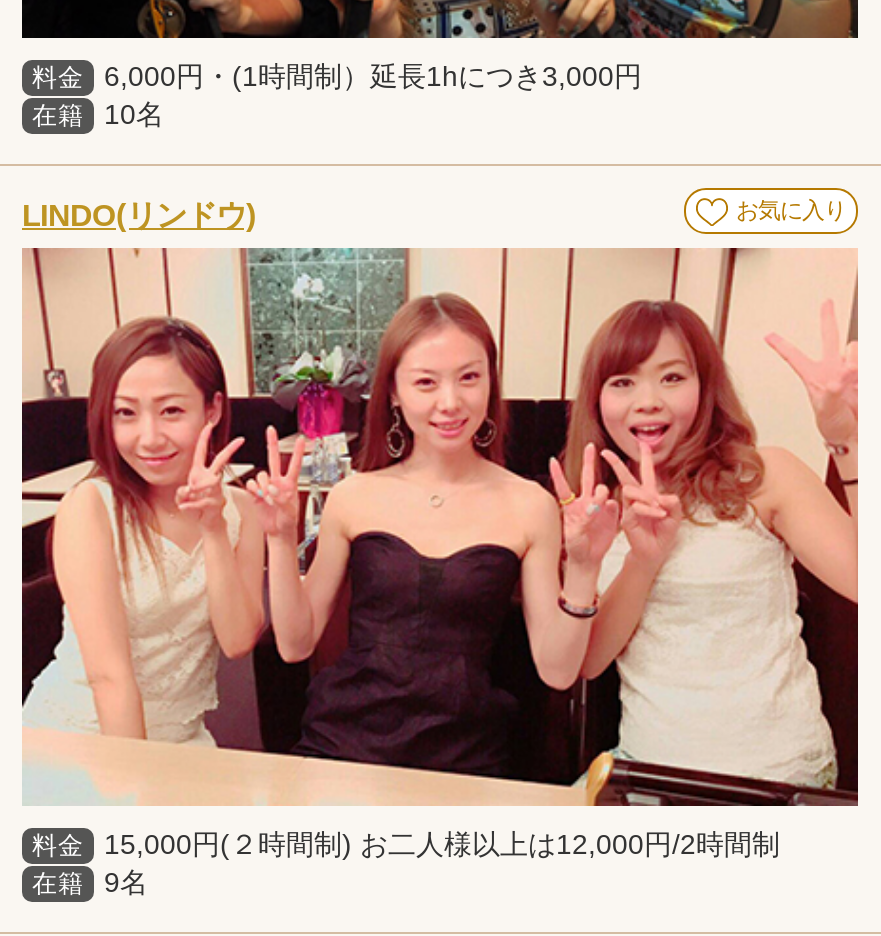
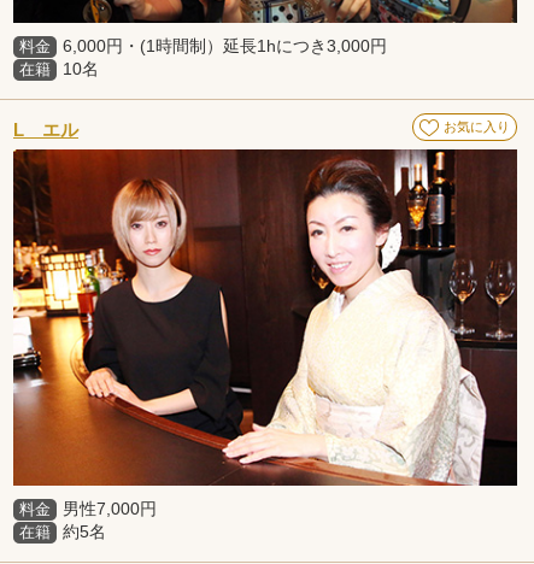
- LINDO(リンドウ)
+ L エル

- [image]
- 15,000円(２時間制) お二人様以上は12,000円/2時間制
+ [image]
+ 男性7,000円

- 在籍 9名
+ 在籍 約5名
